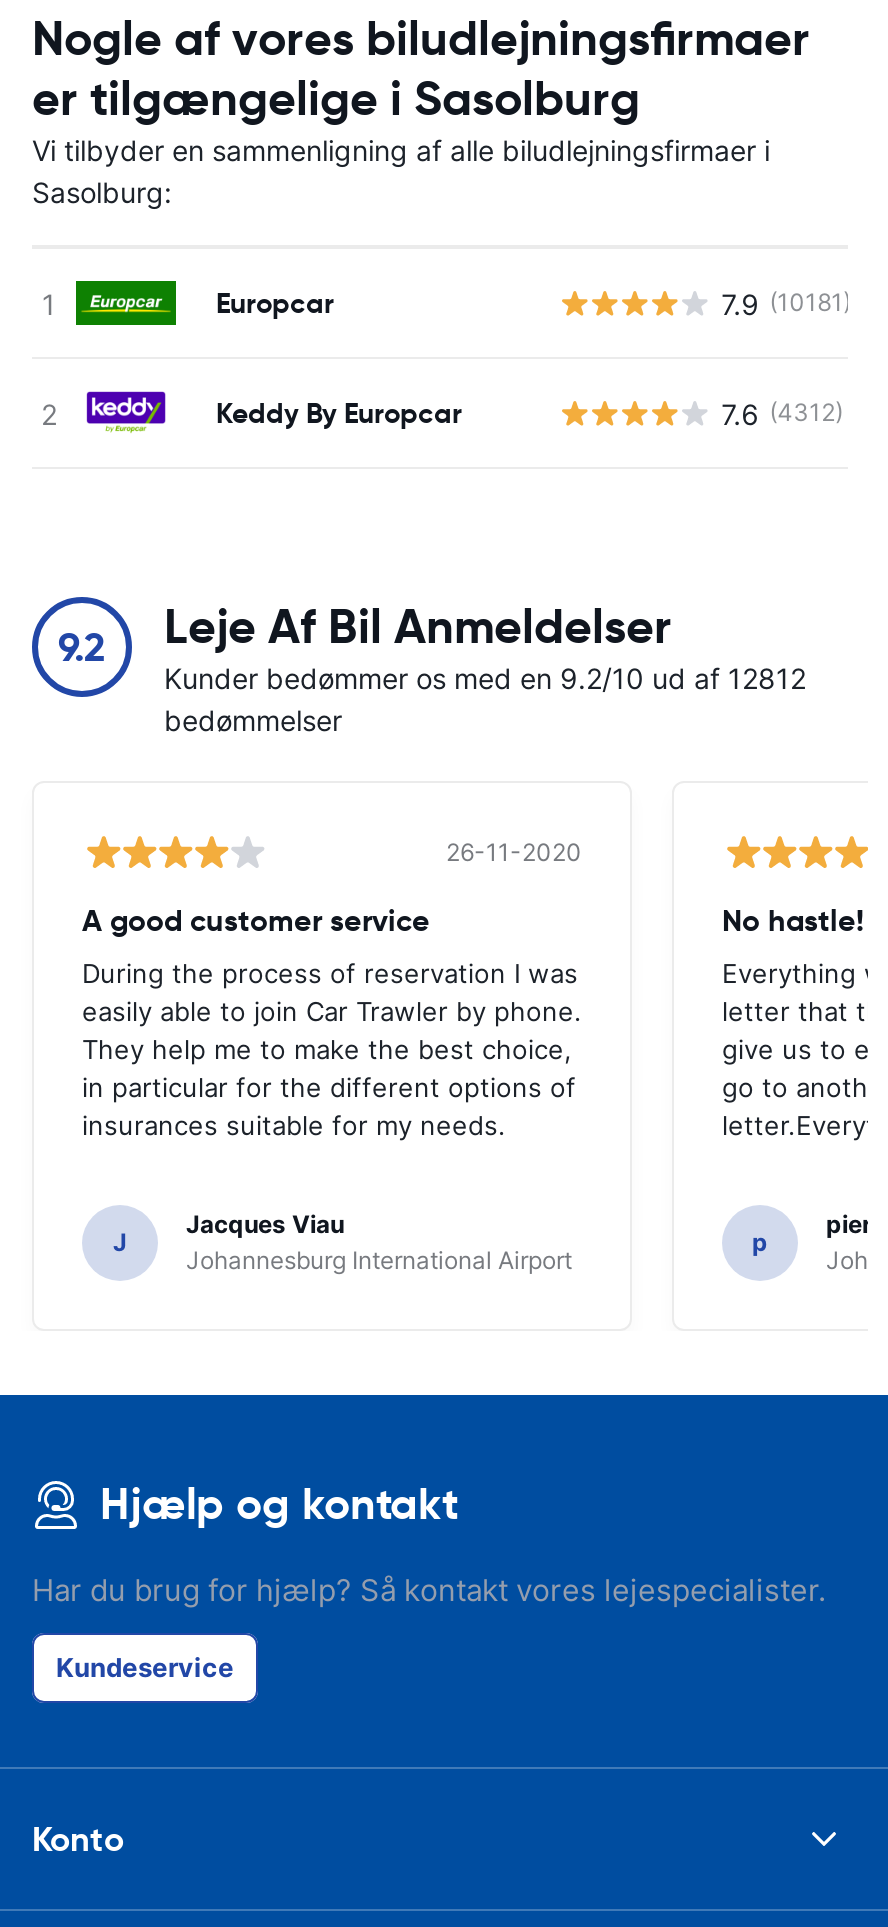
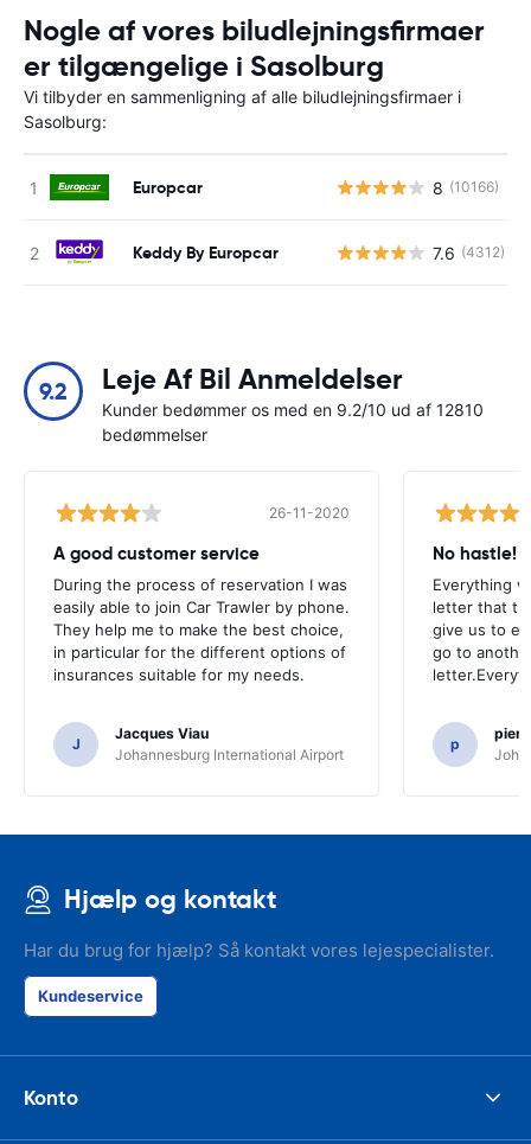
- 7.9 (10181)
+ 8 (10166)

- Kunder bedømmer os med en 9.2/10 ud af 12812
+ Kunder bedømmer os med en 9.2/10 ud af 12810
